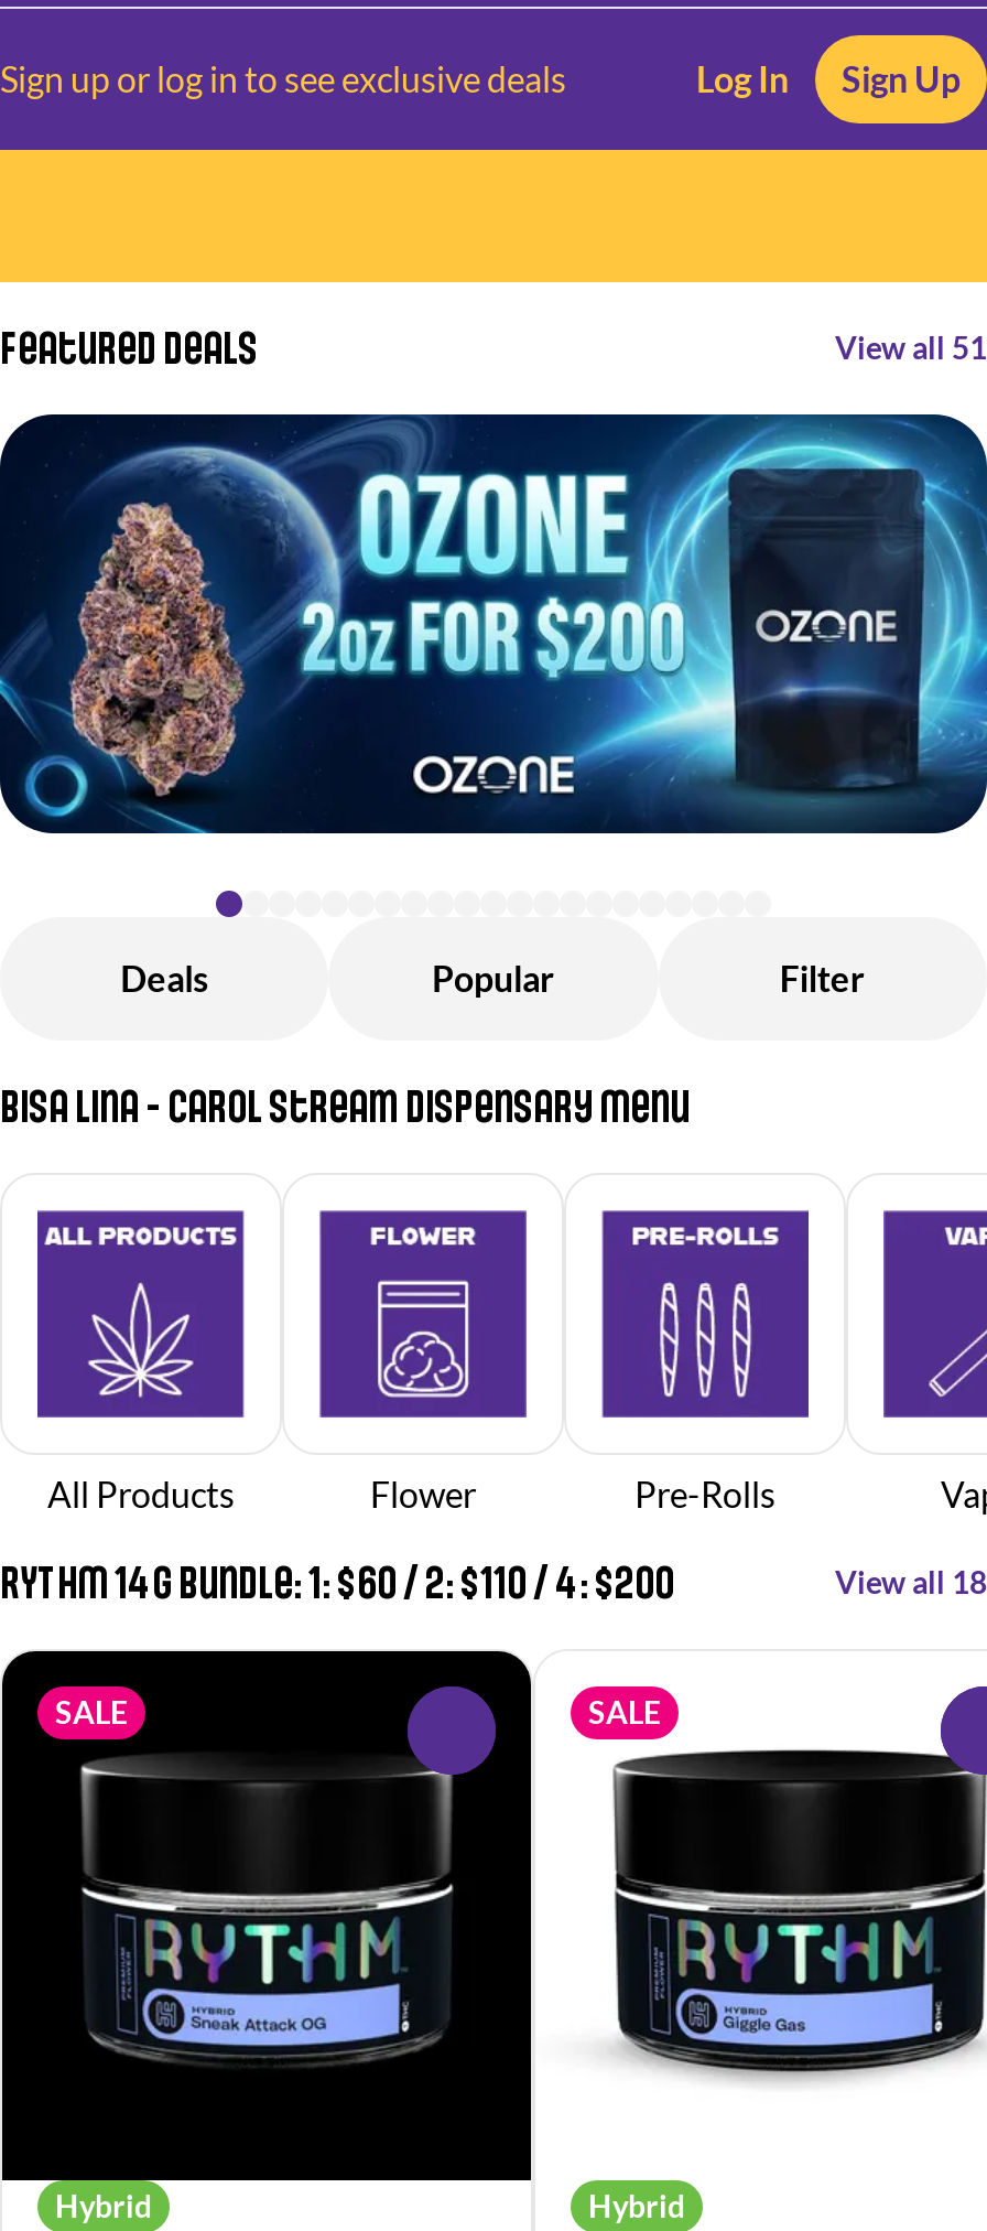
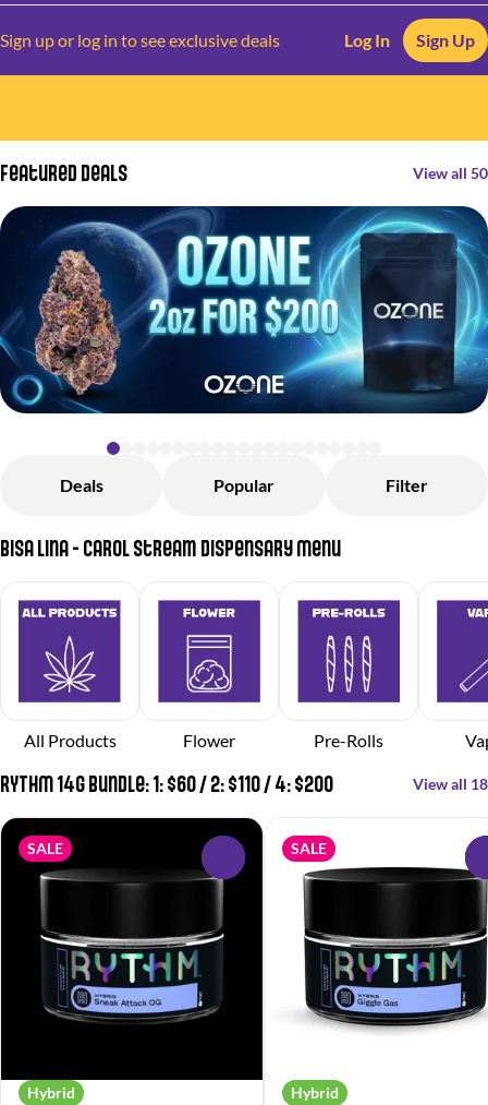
- View all 51
+ View all 50
